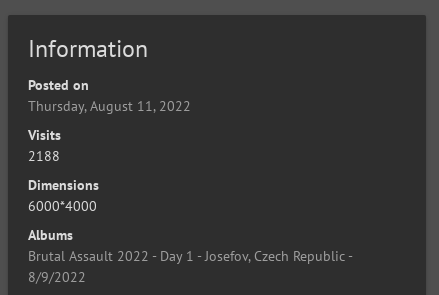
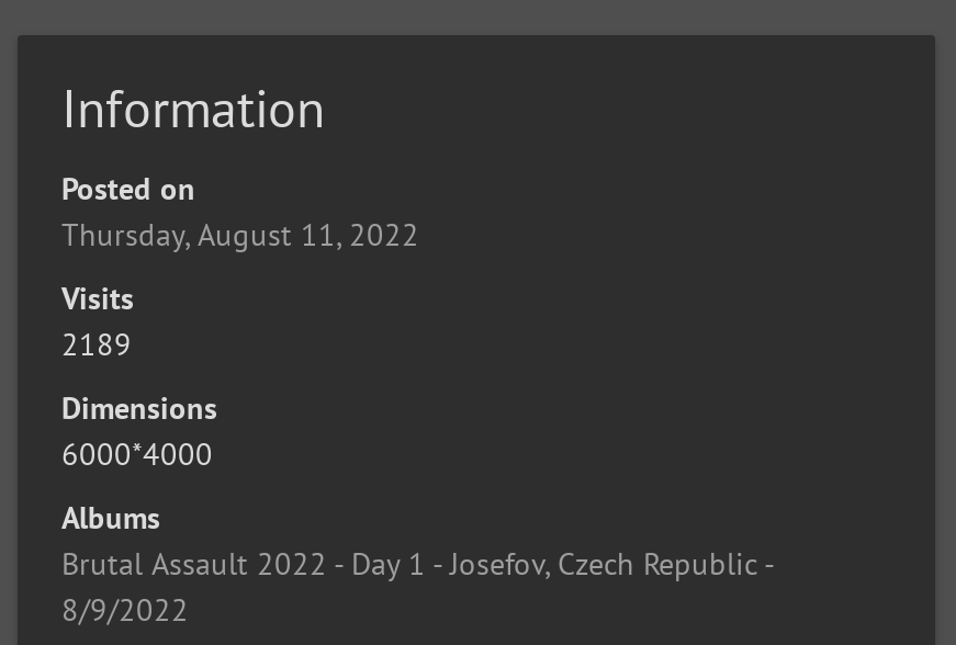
- 2188
+ 2189
